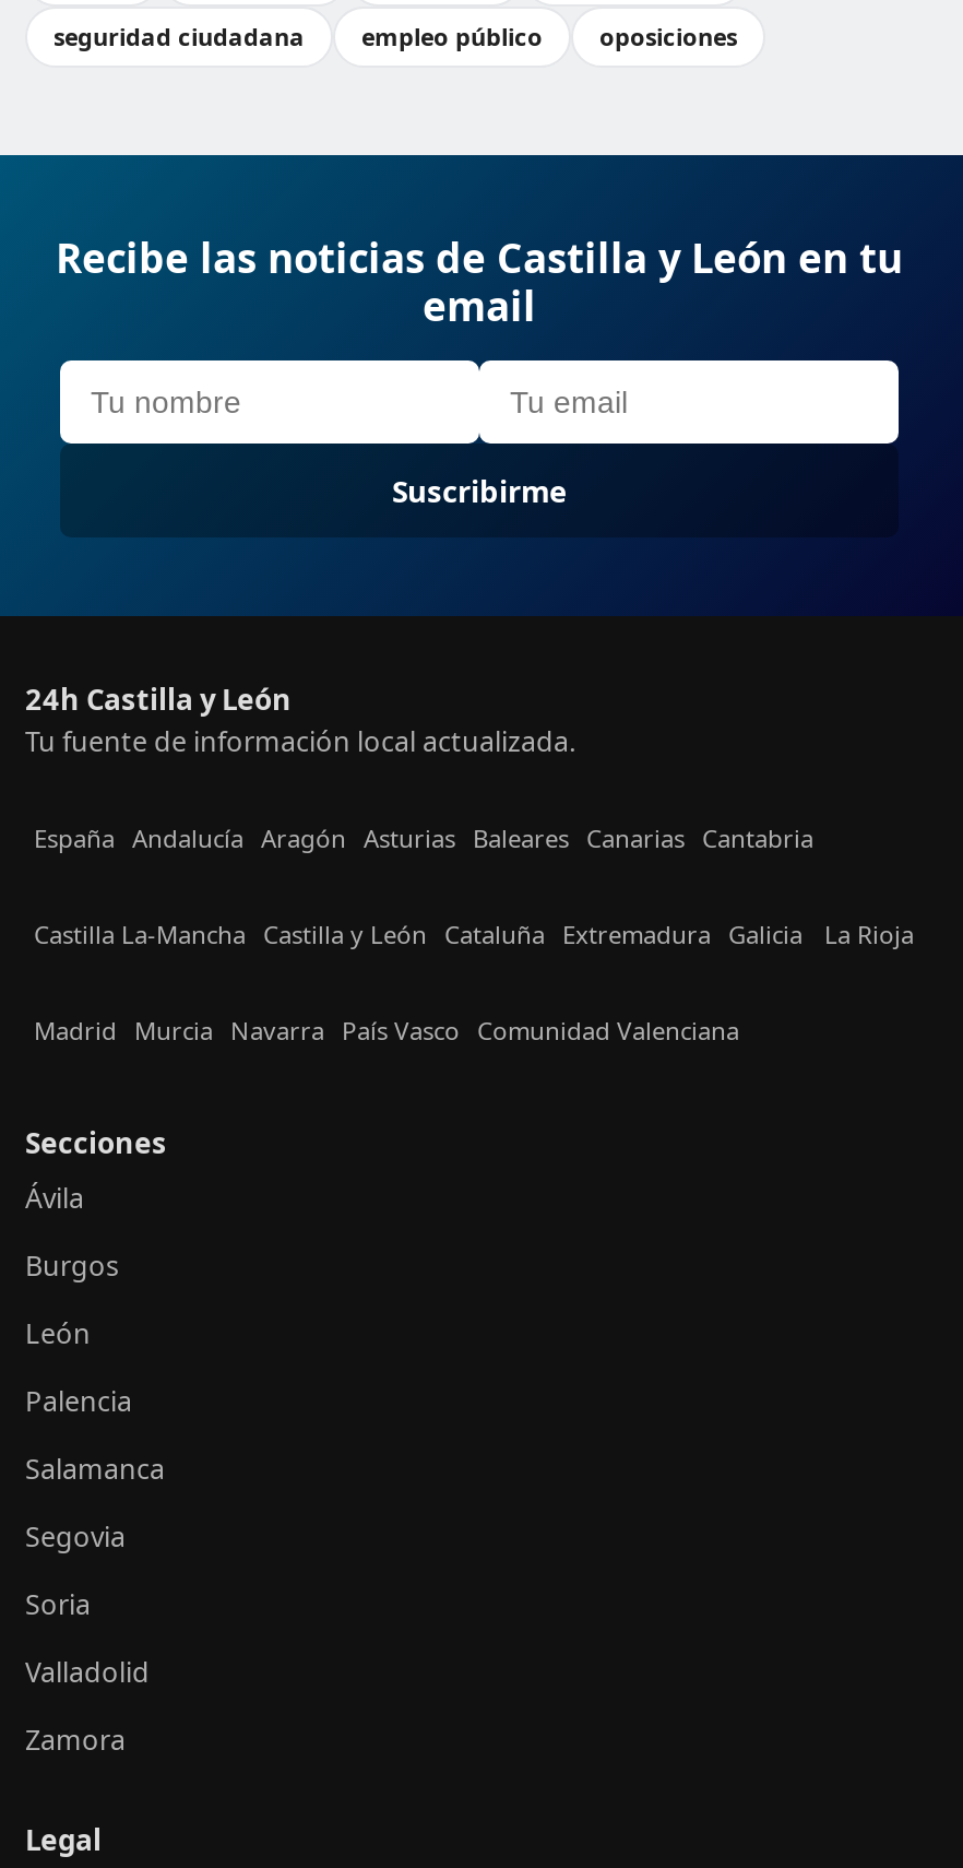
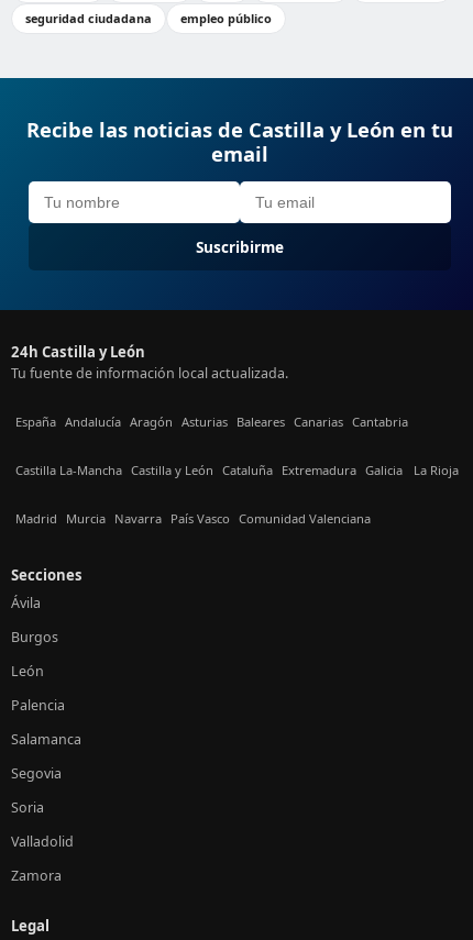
- oposiciones
